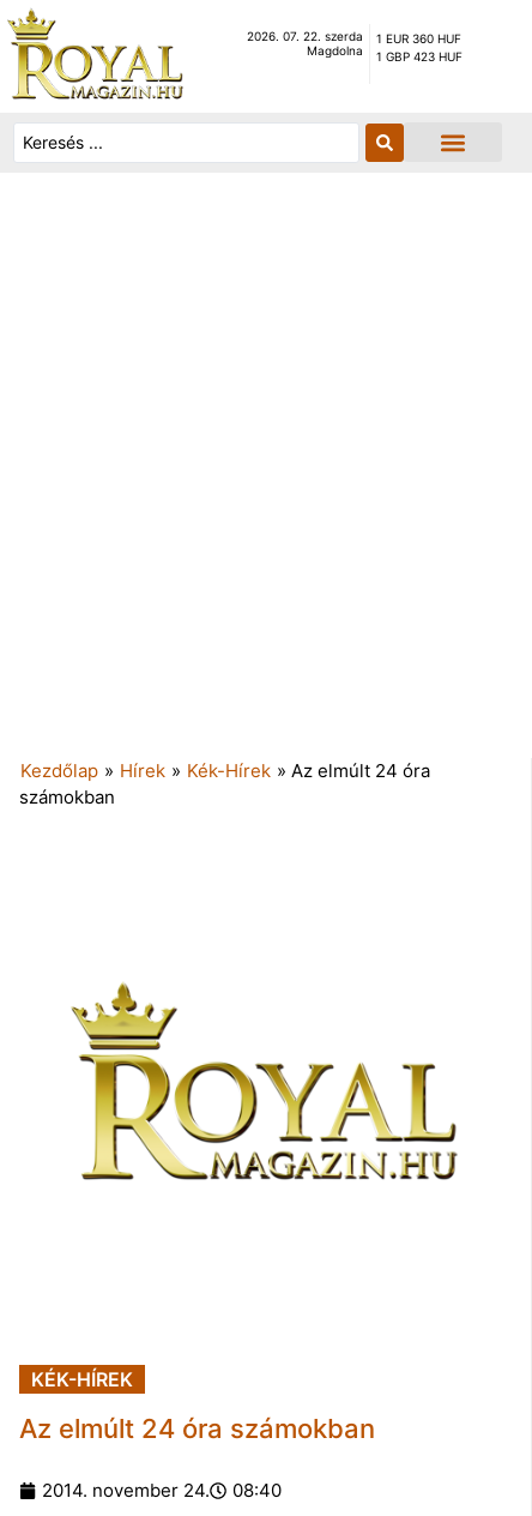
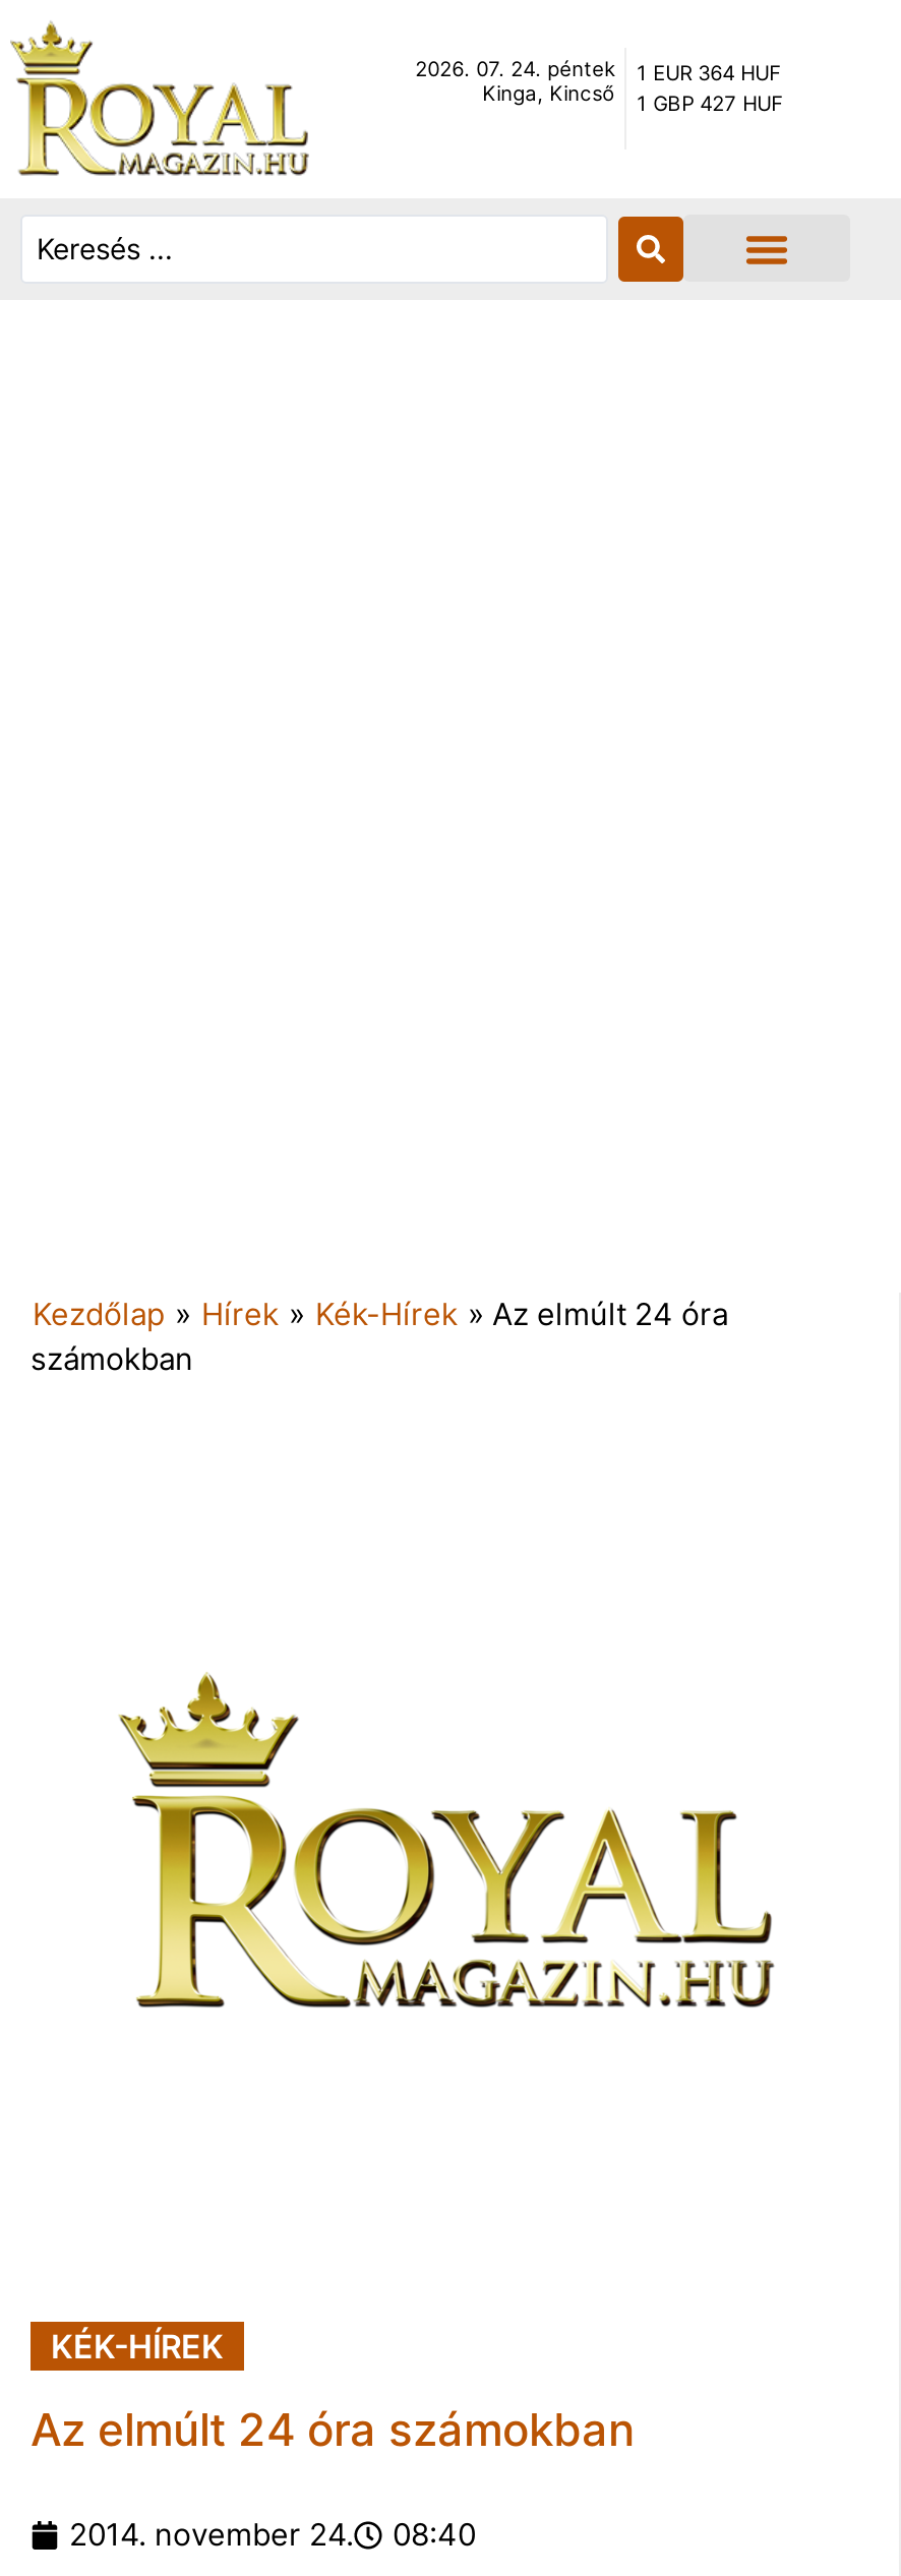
- 2026. 07. 22. szerda
- Magdolna
+ 2026. 07. 24. péntek
+ Kinga, Kincső

- 1 EUR 360 HUF
- 1 GBP 423 HUF
+ 1 EUR 364 HUF
+ 1 GBP 427 HUF
